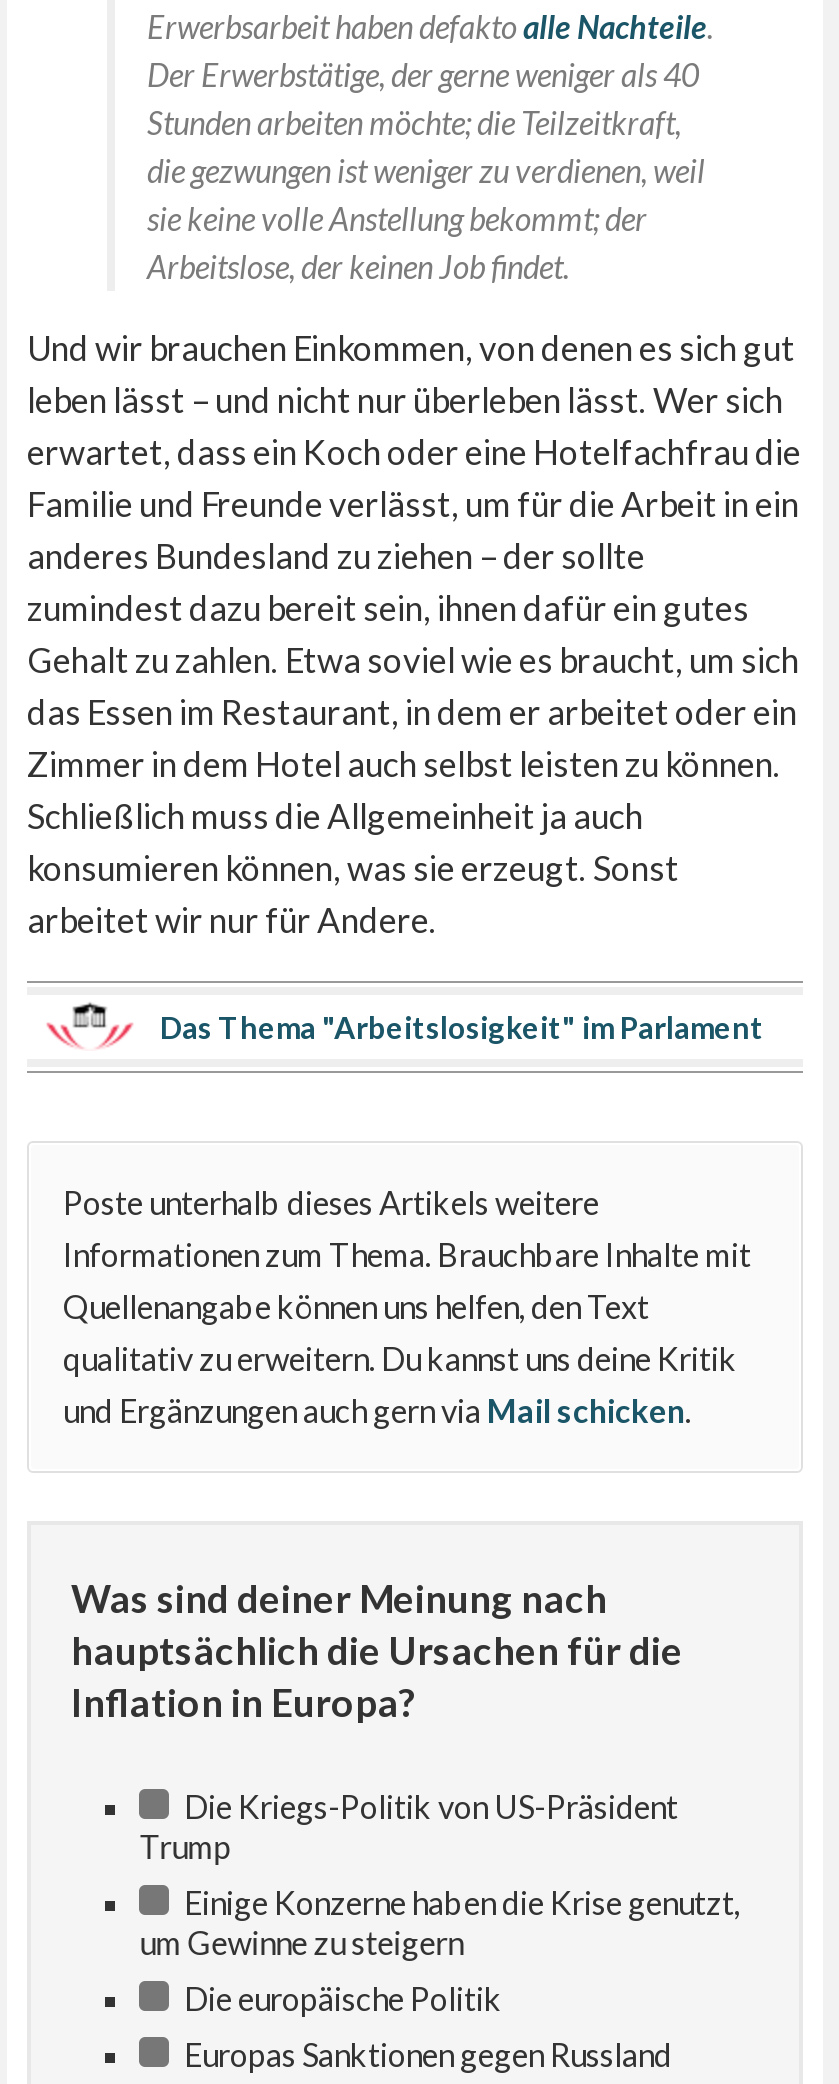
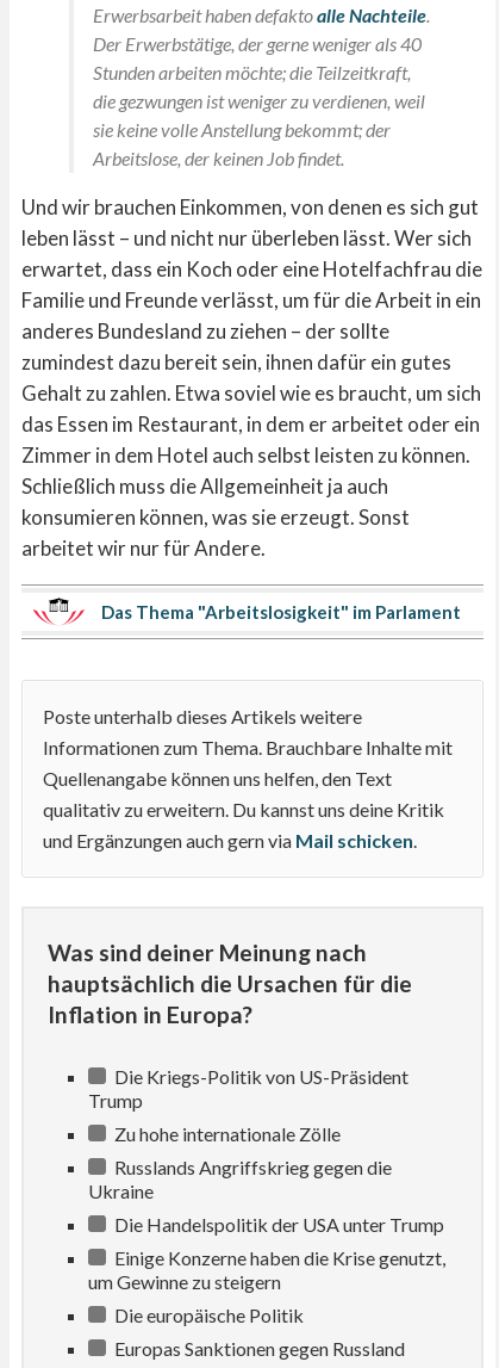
+ Zu hohe internationale Zölle
+ Russlands Angriffskrieg gegen die
+ Ukraine
+ Die Handelspolitik der USA unter Trump
